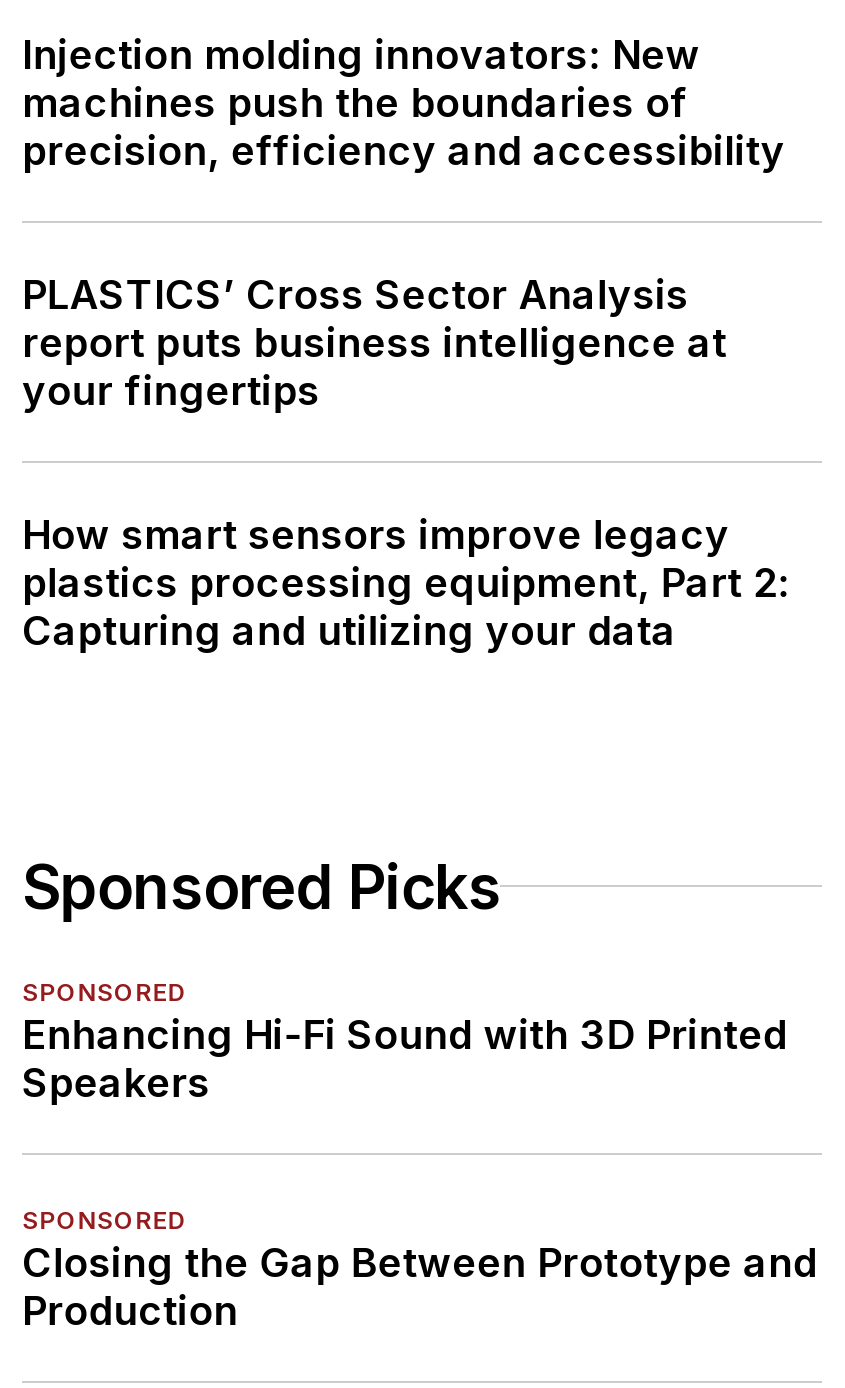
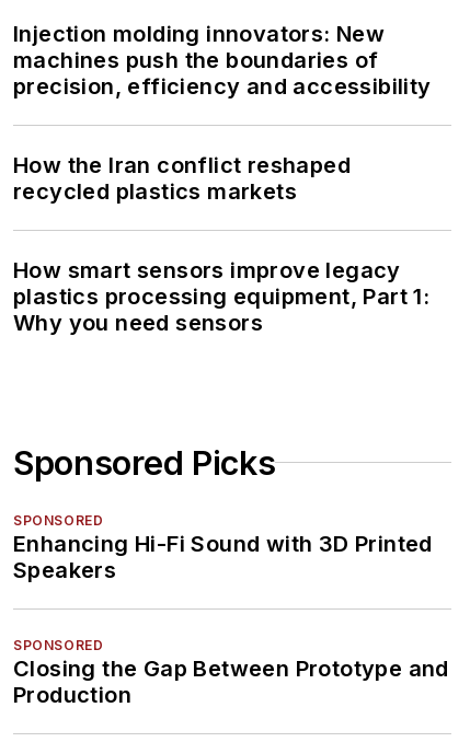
- PLASTICS’ Cross Sector Analysis
- report puts business intelligence at
- your fingertips
+ How the Iran conflict reshaped
+ recycled plastics markets

- plastics processing equipment, Part 2:
- Capturing and utilizing your data
+ plastics processing equipment, Part 1:
+ Why you need sensors
